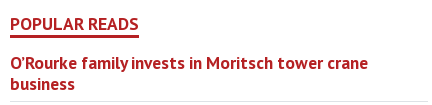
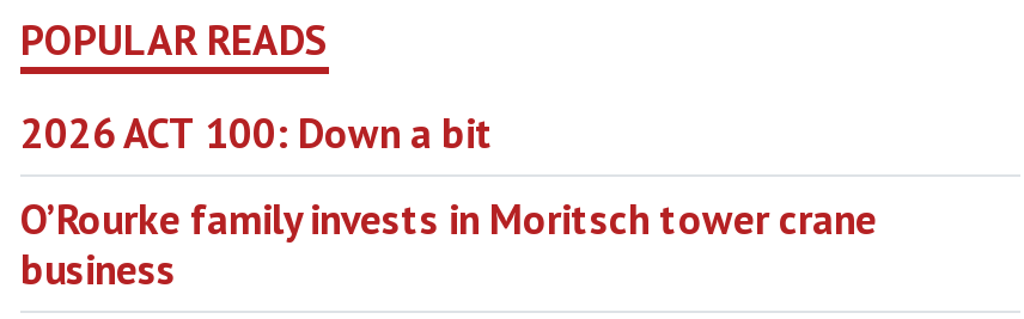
+ 2026 ACT 100: Down a bit
